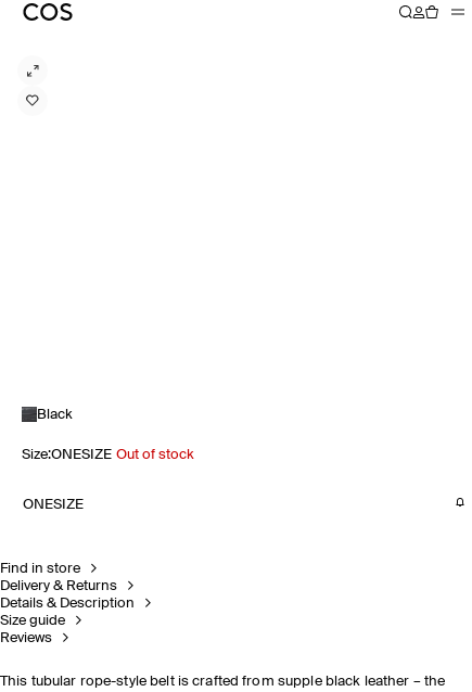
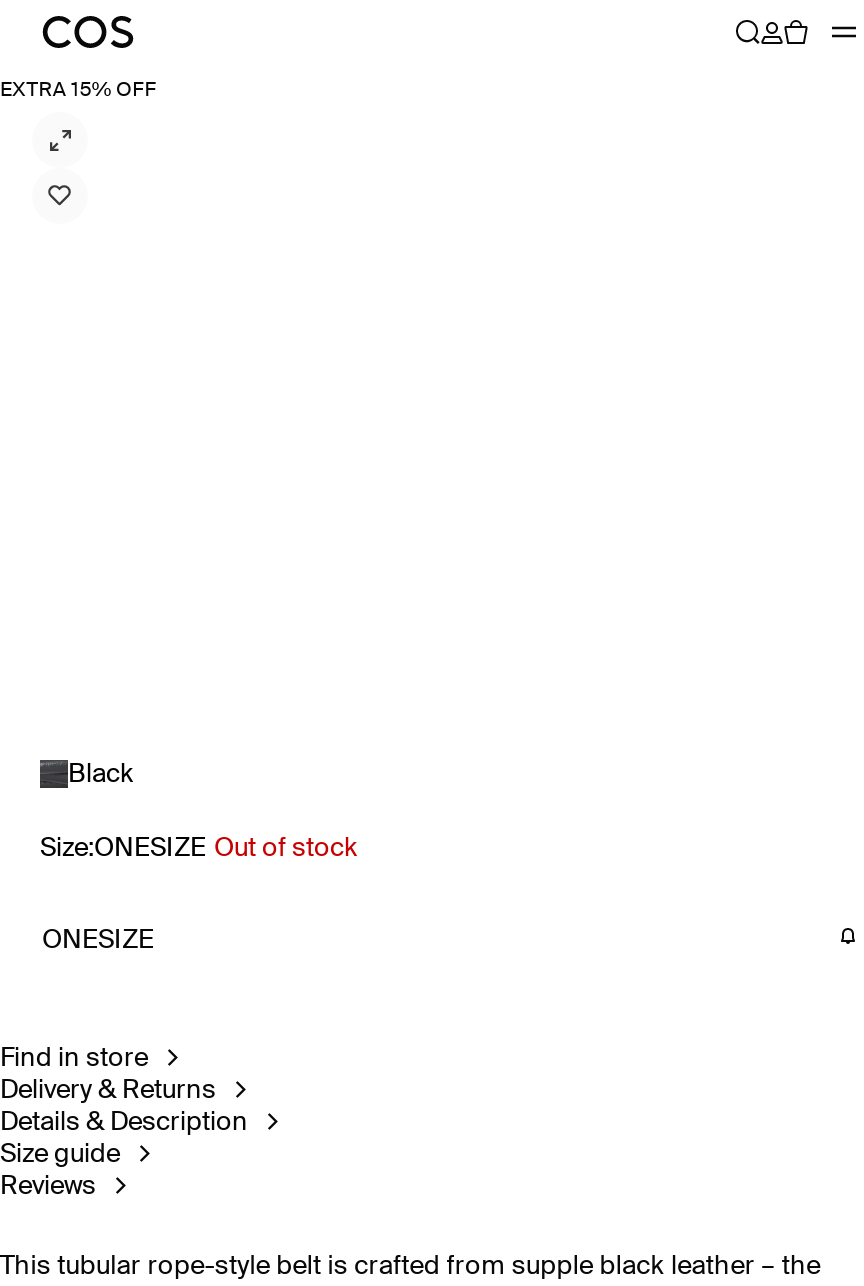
+ EXTRA 15% OFF
